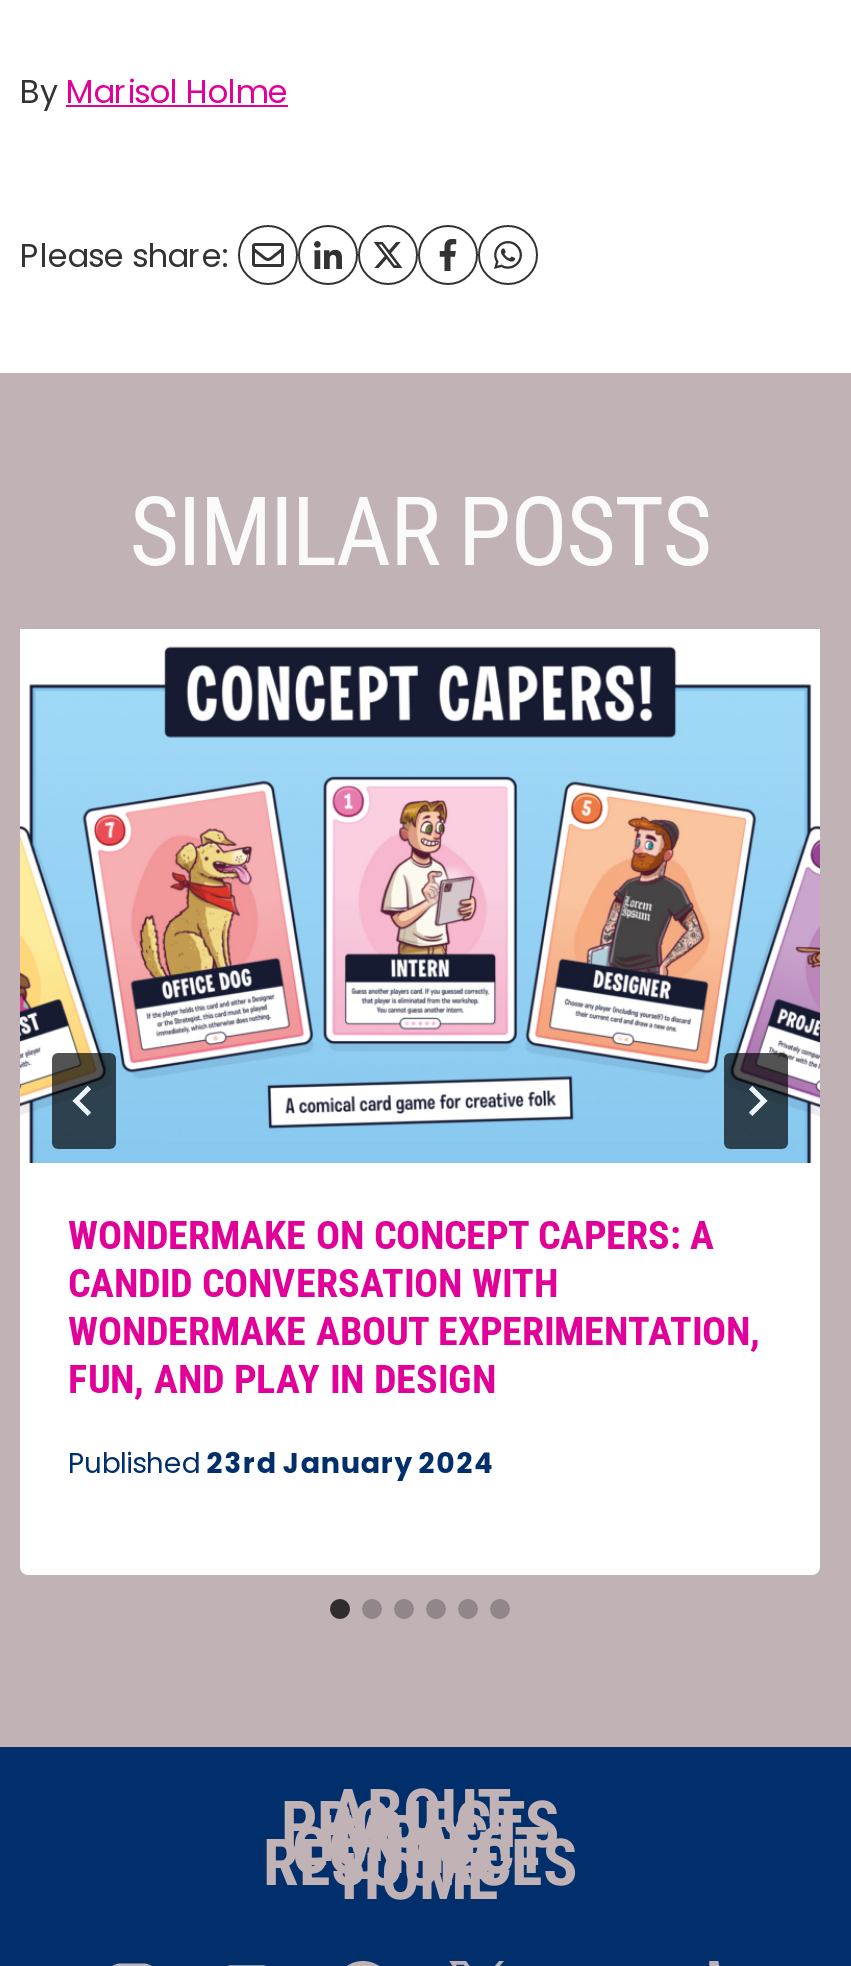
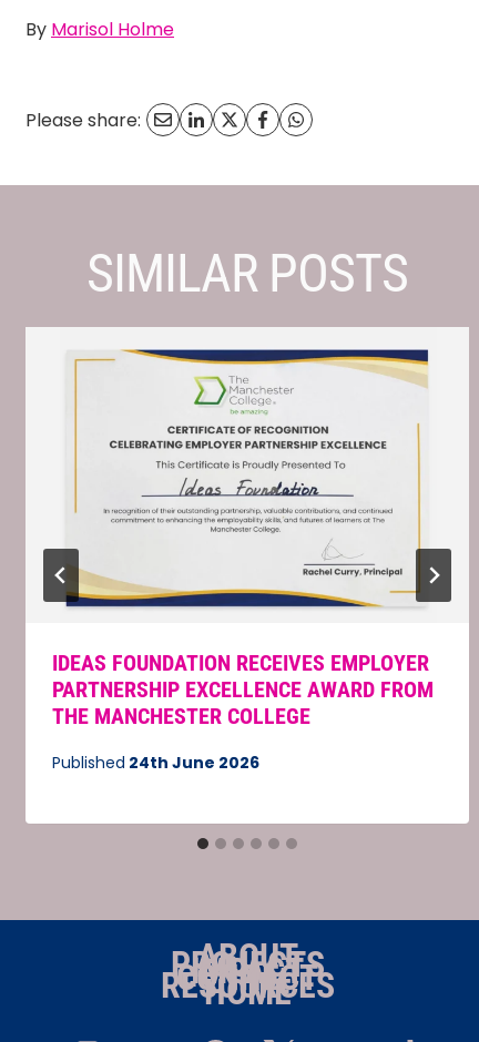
- [image]
- WONDERMAKE ON CONCEPT CAPERS: A
- CANDID CONVERSATION WITH
- WONDERMAKE ABOUT EXPERIMENTATION,
- FUN, AND PLAY IN DESIGN
+ [image]
+ IDEAS FOUNDATION RECEIVES EMPLOYER
+ PARTNERSHIP EXCELLENCE AWARD FROM
+ THE MANCHESTER COLLEGE

- Published 23rd January 2024
+ Published 24th June 2026
